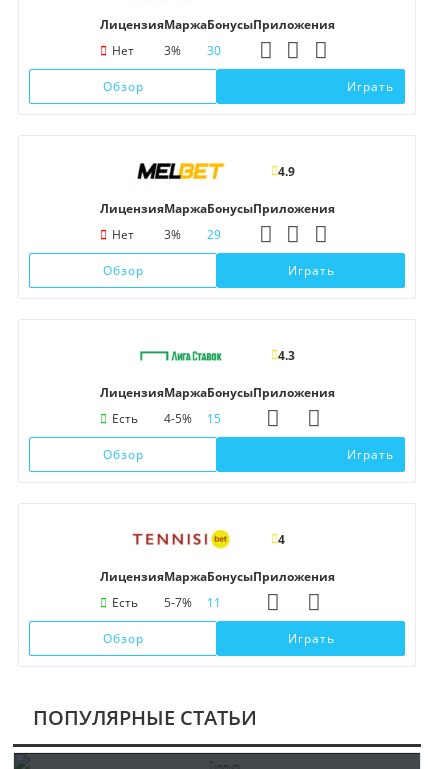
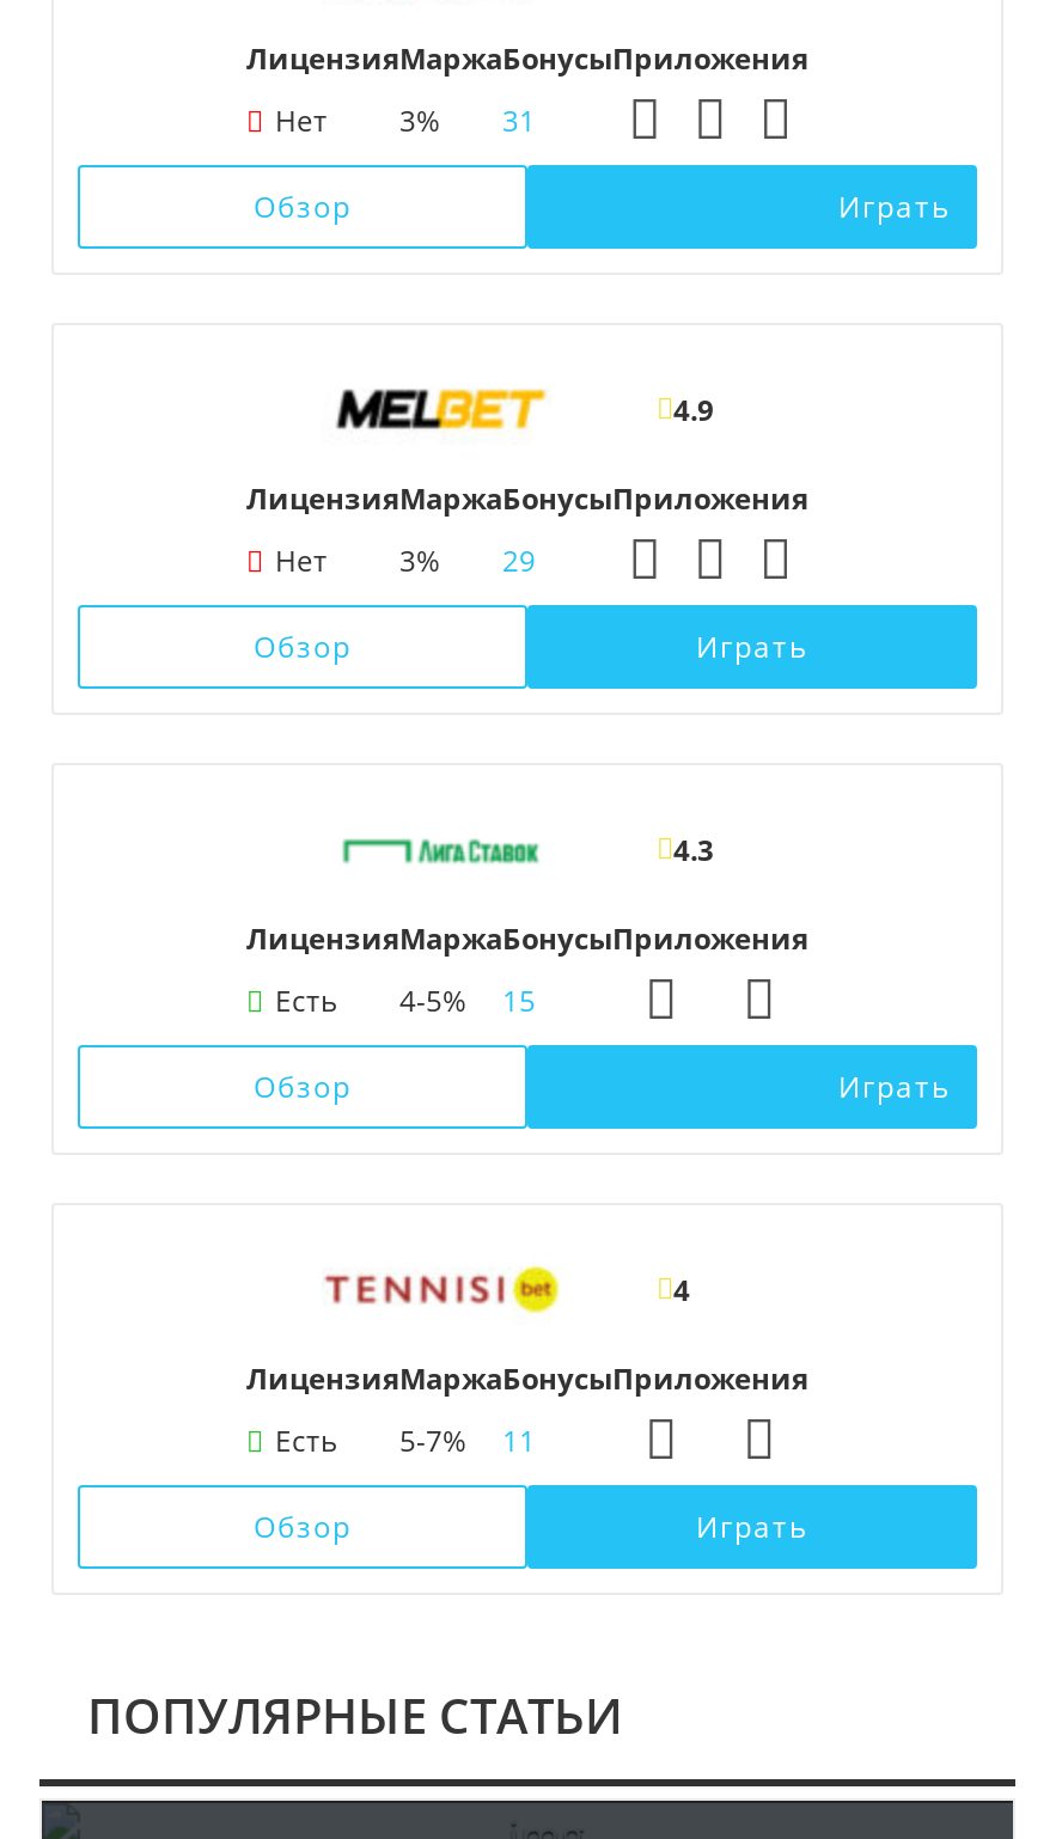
- Нет 3% 30
+ Нет 3% 31
